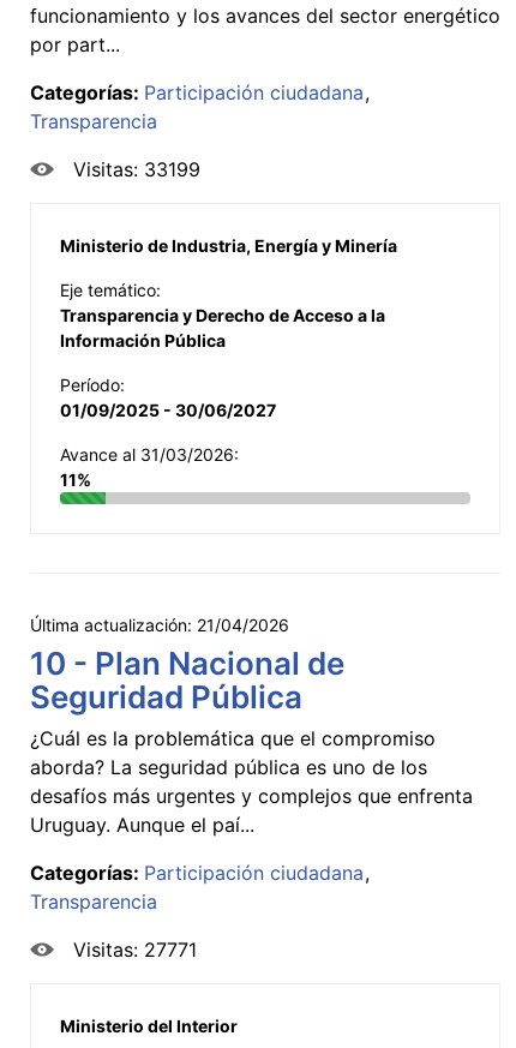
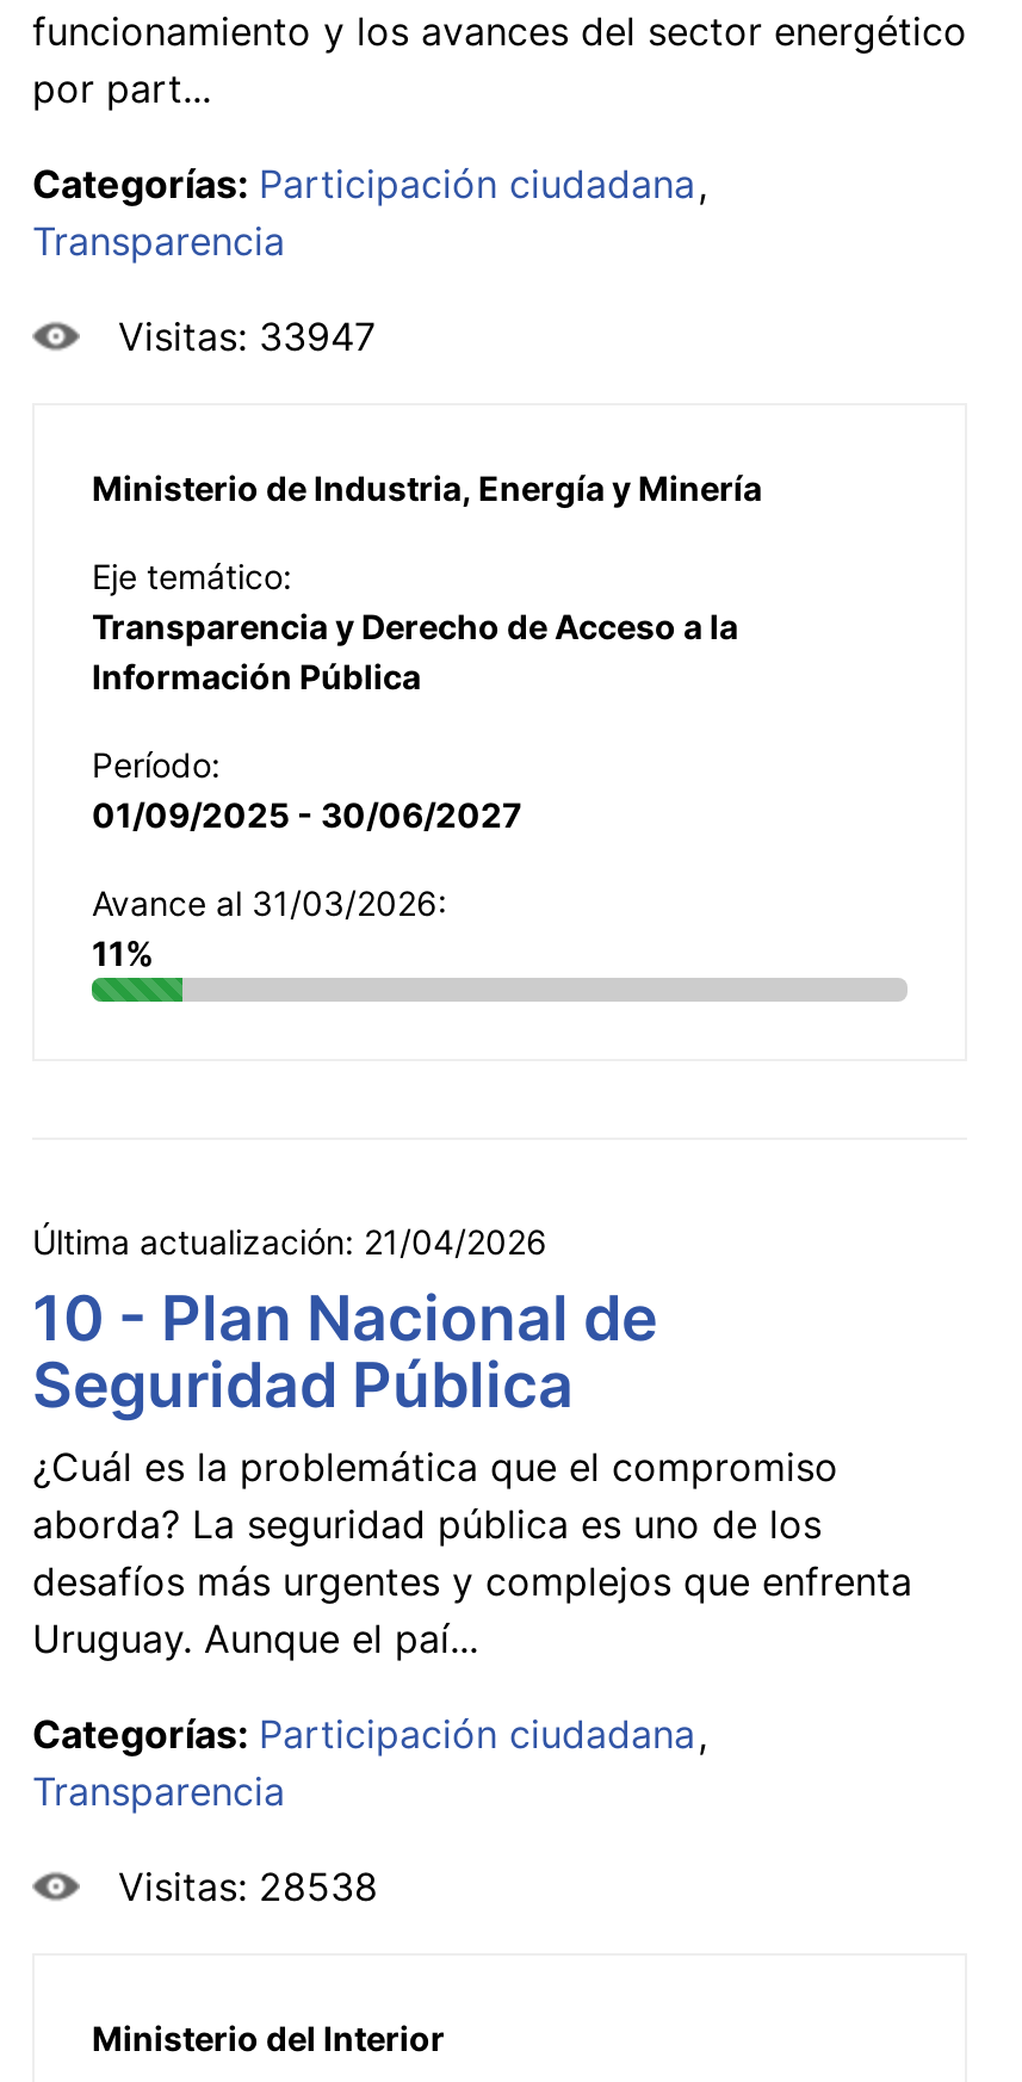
- Visitas: 33199
+ Visitas: 33947

- Visitas: 27771
+ Visitas: 28538
